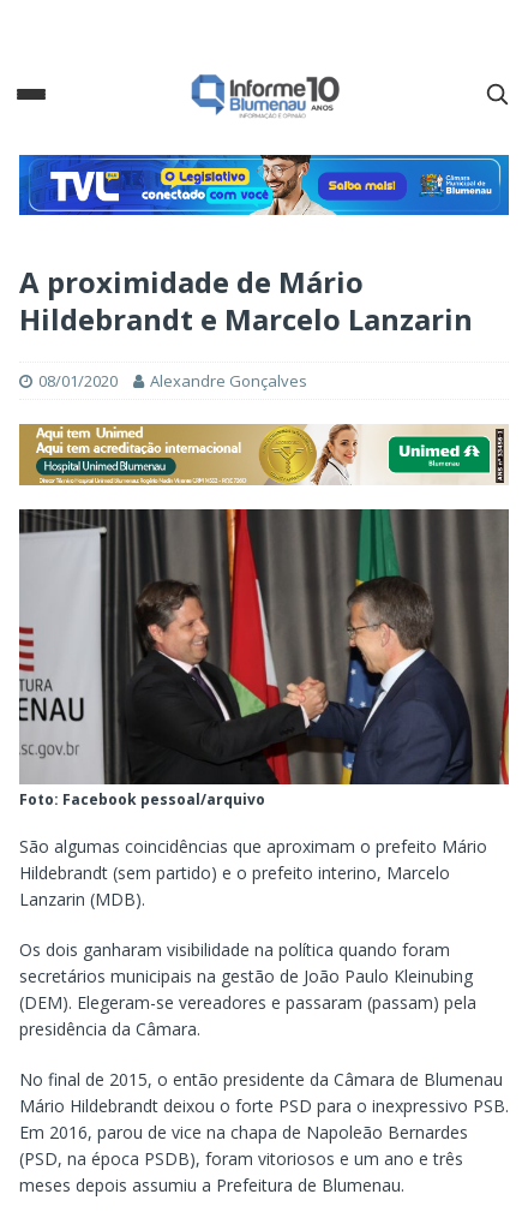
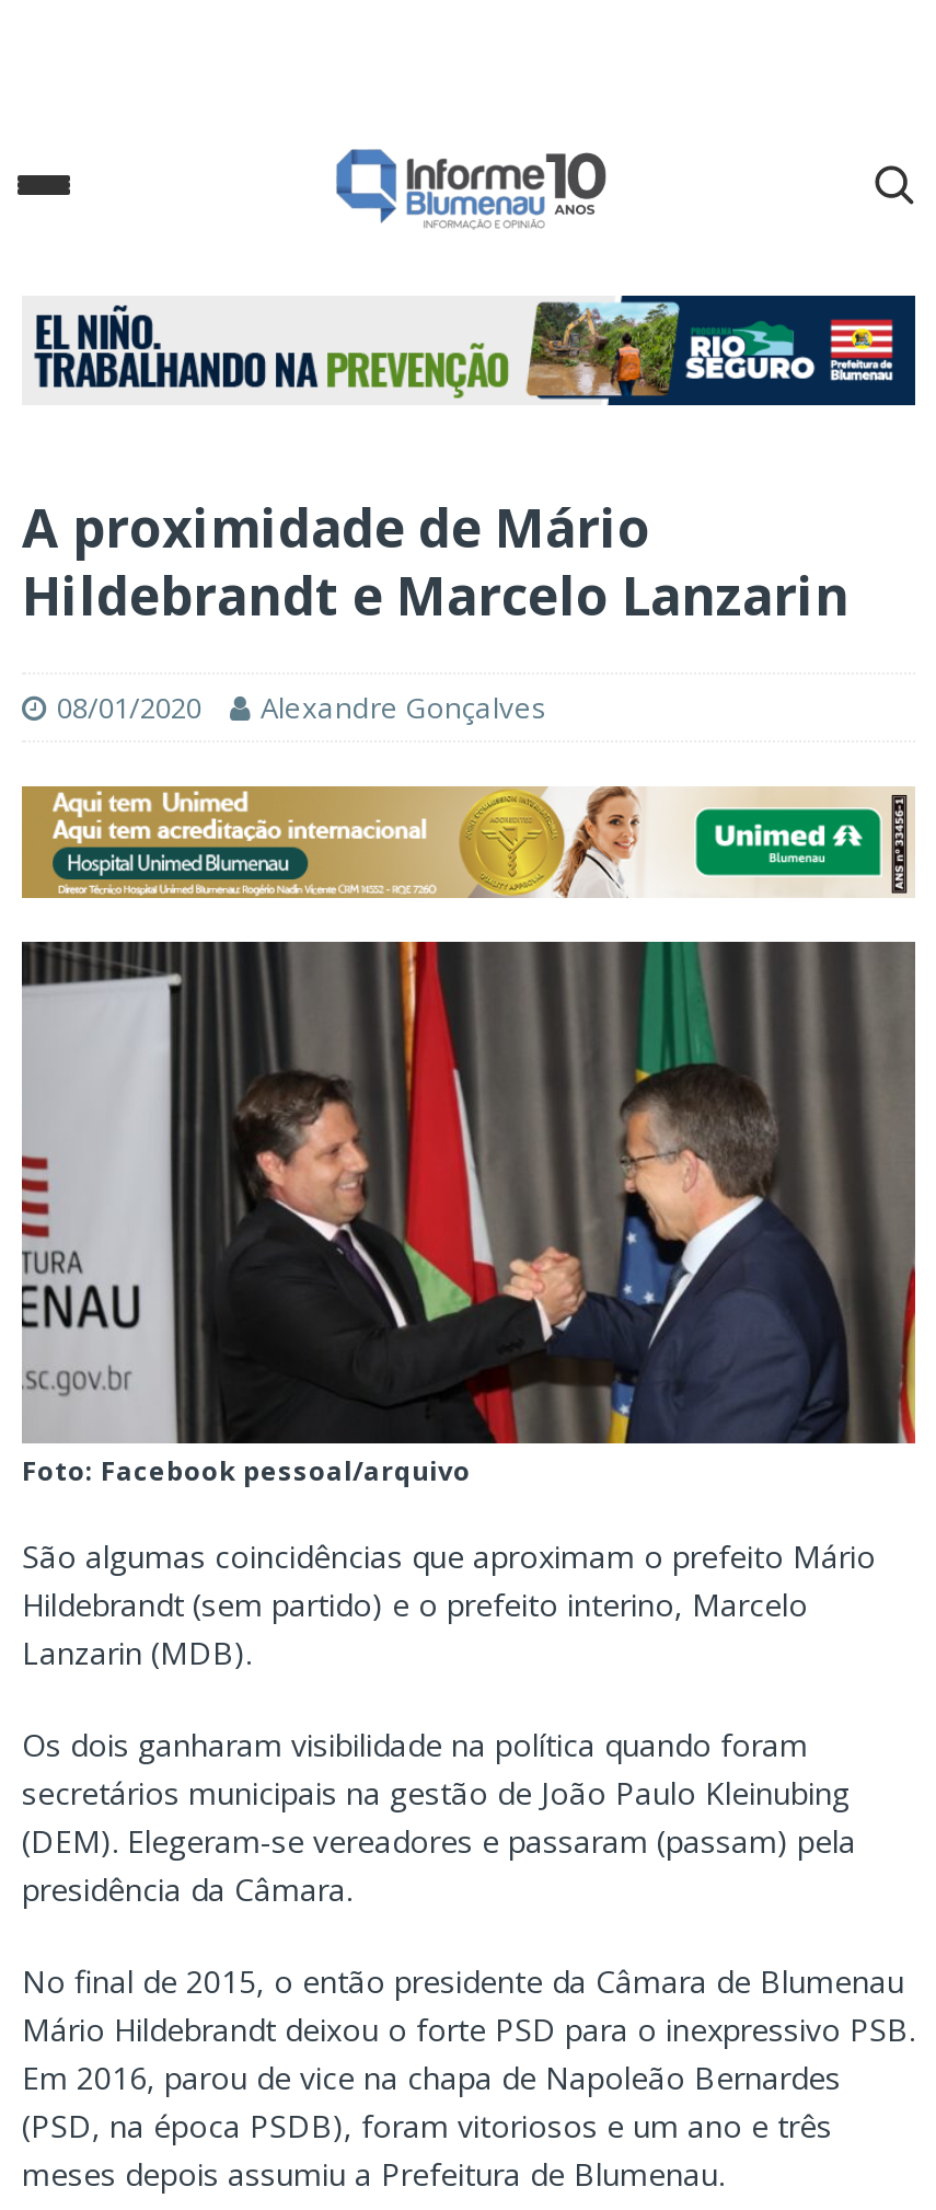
- [image]
+ [image]
